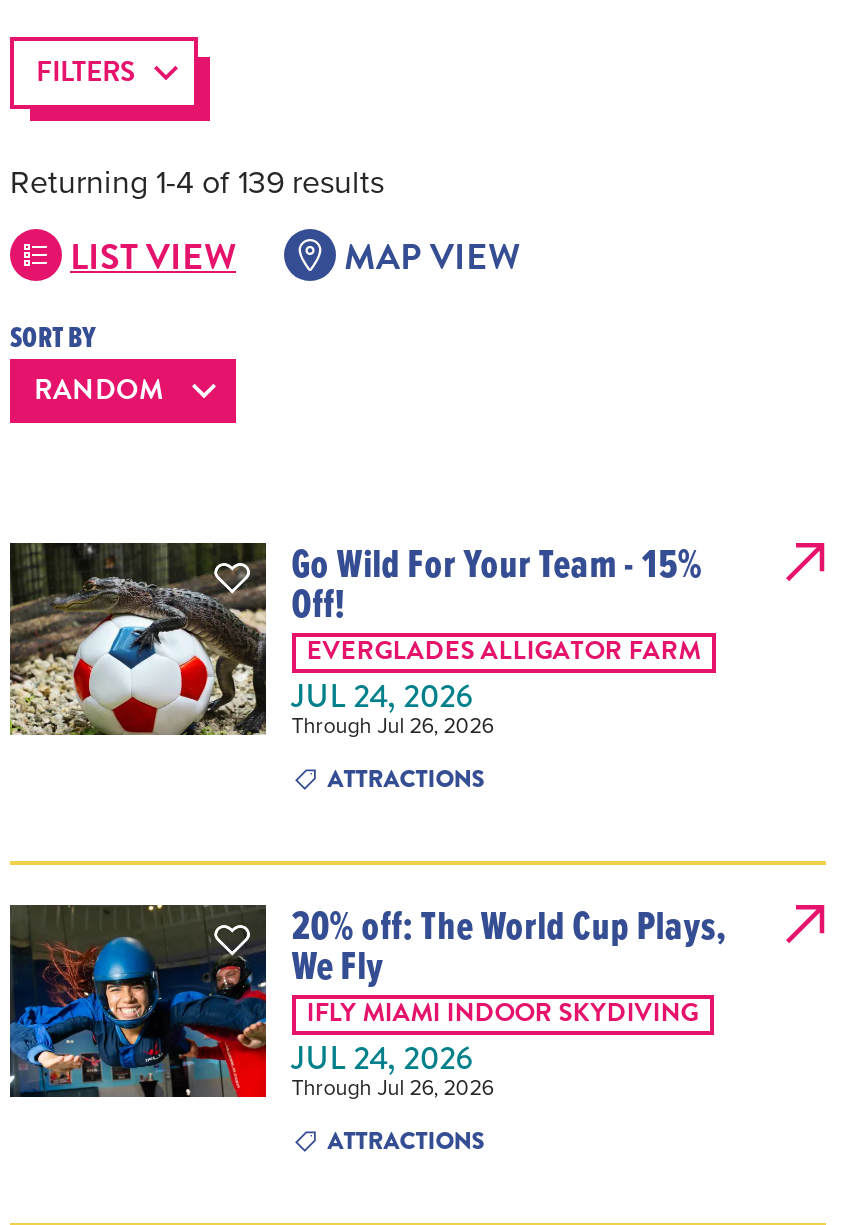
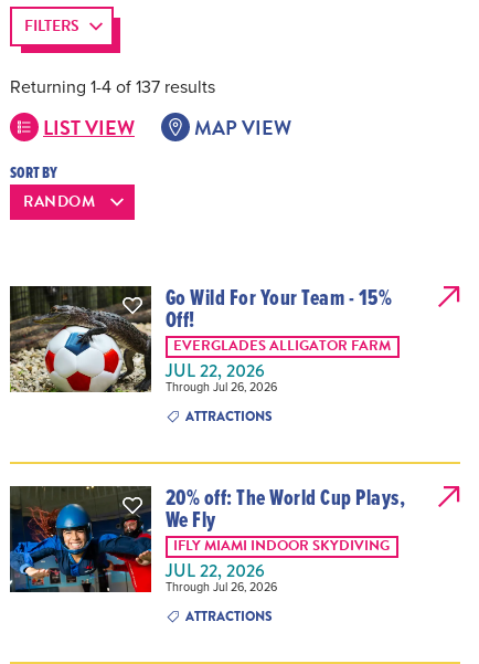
- Returning 1-4 of 139 results
+ Returning 1-4 of 137 results

- JUL 24, 2026
+ JUL 22, 2026

- JUL 24, 2026
+ JUL 22, 2026
